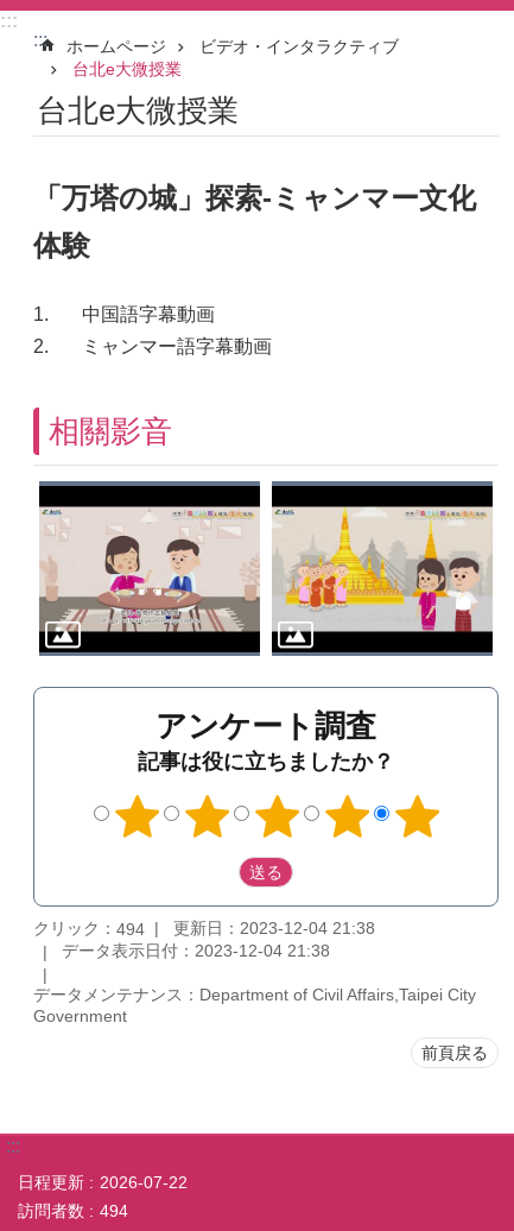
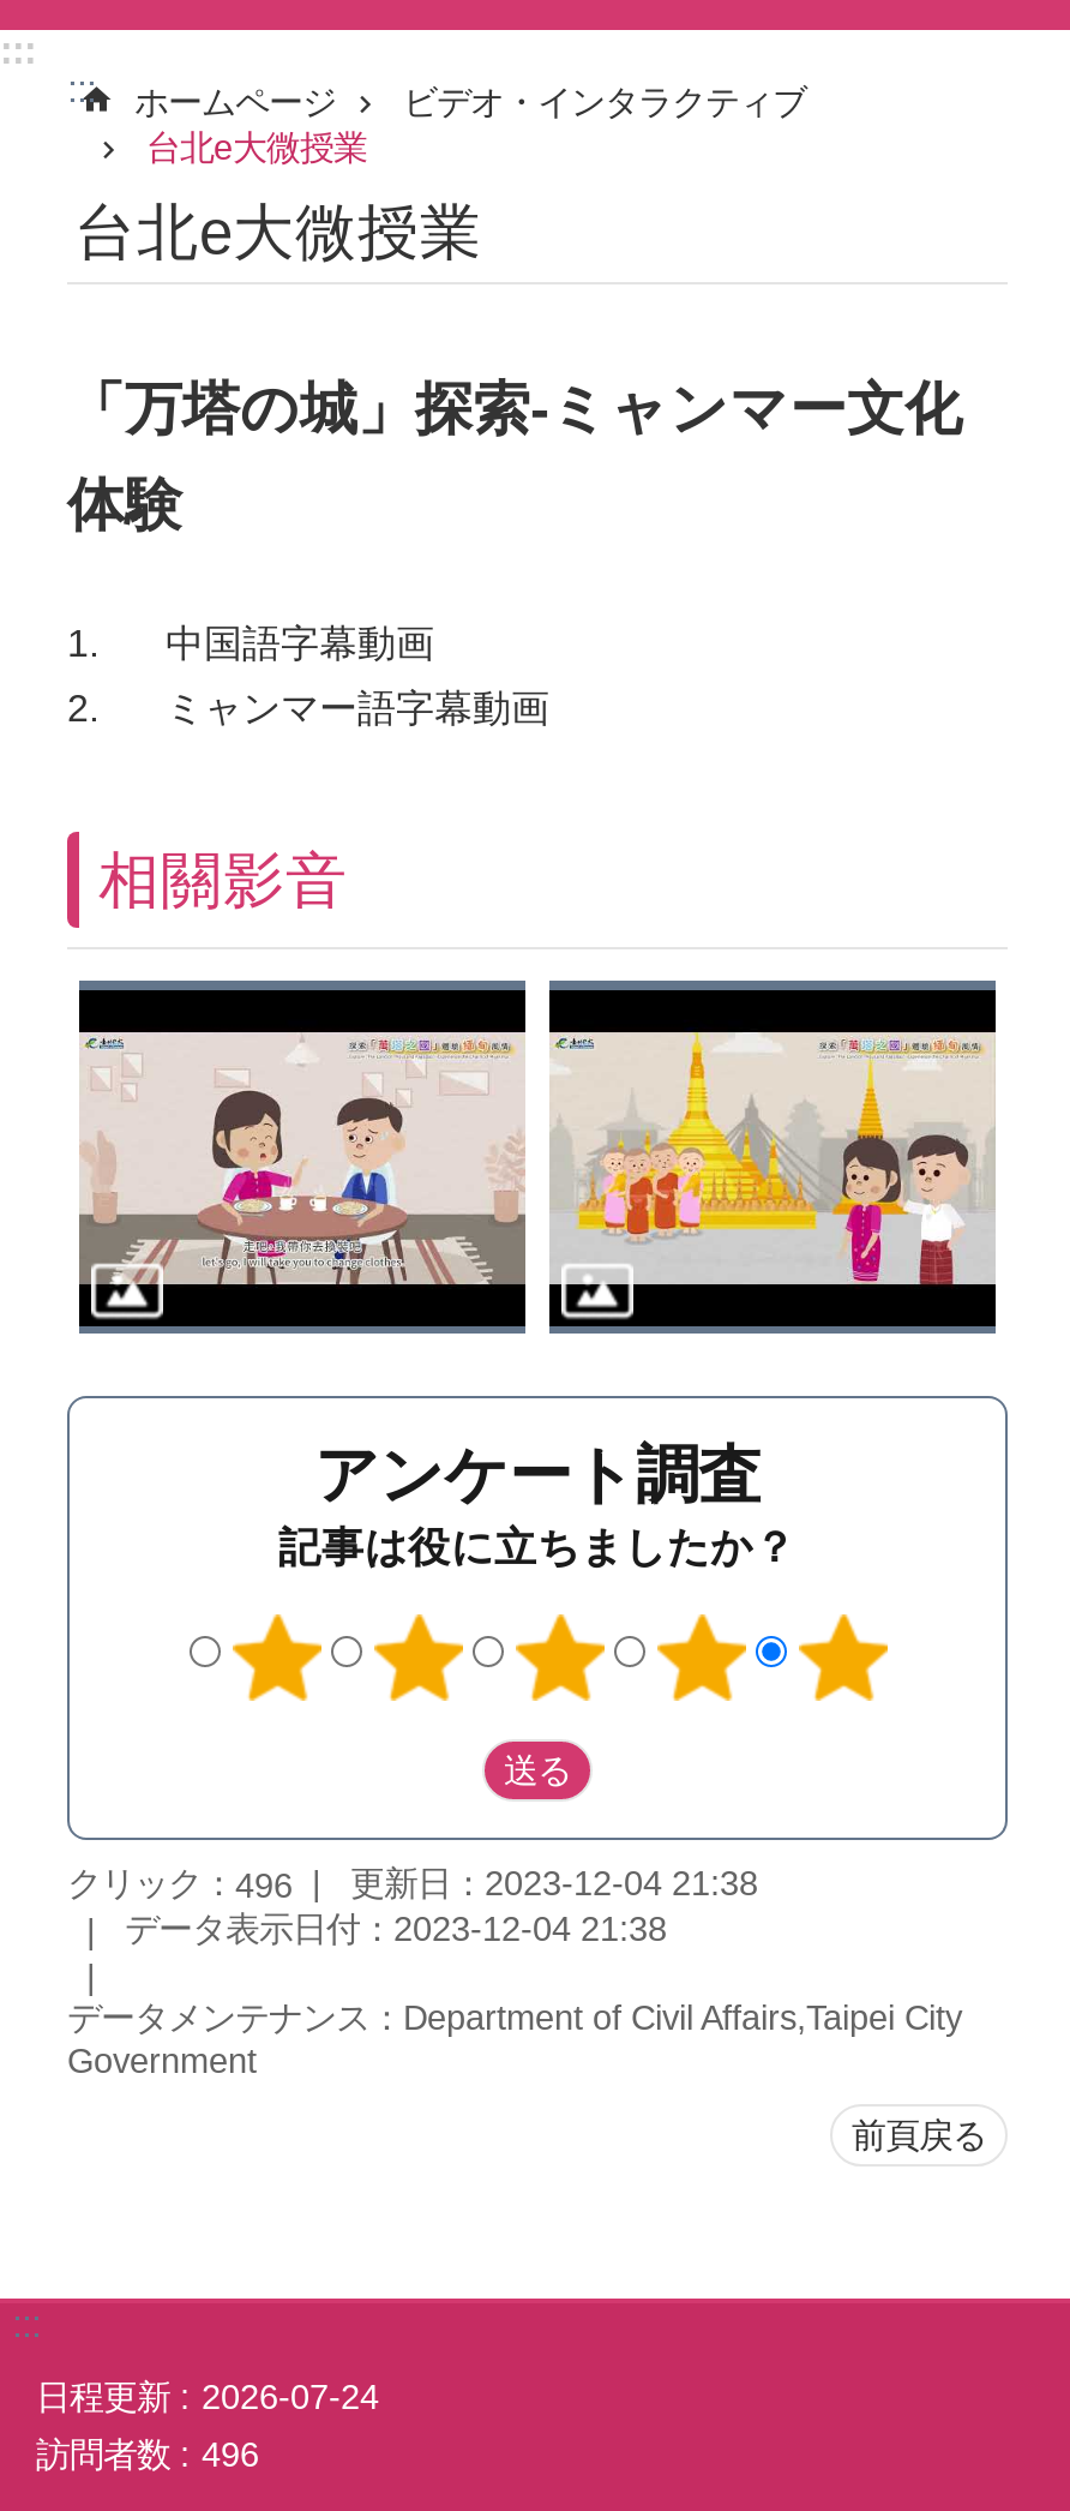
- クリック：494 更新日：2023-12-04 21:38
+ クリック：496 更新日：2023-12-04 21:38

- 日程更新 2026-07-22
+ 日程更新 2026-07-24

- 訪問者数 494
+ 訪問者数 496
